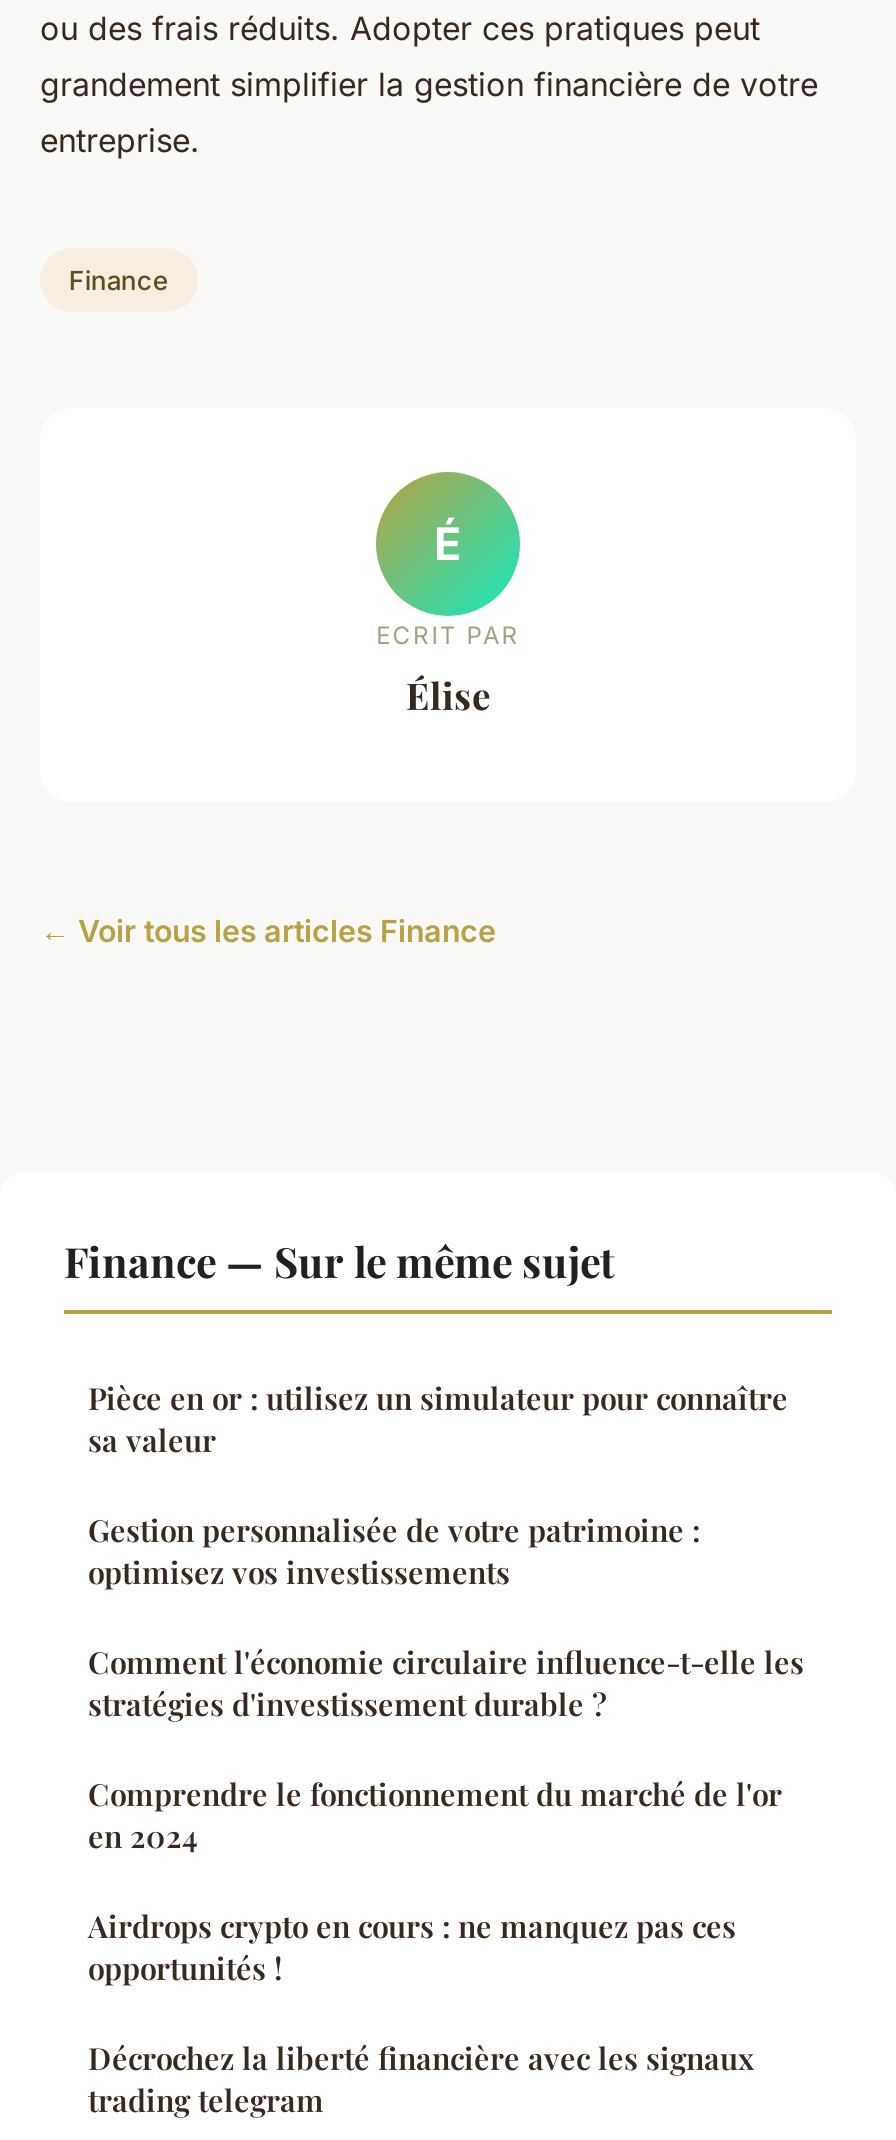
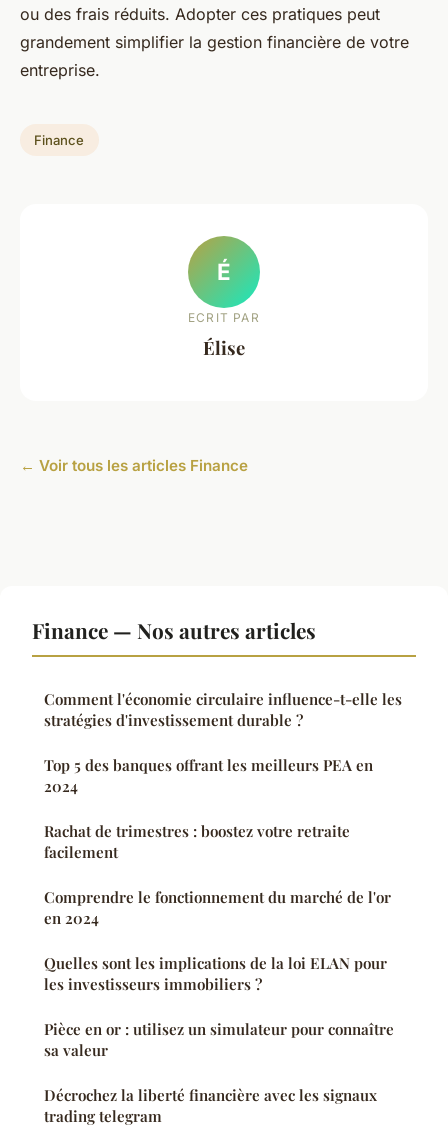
- Finance — Sur le même sujet
- Gestion personnalisée de votre patrimoine :
- optimisez vos investissements
+ Finance — Nos autres articles

moved down: Pièce en or : utilisez un simulateur pour connaître | sa valeur

moved up: Comment l'économie circulaire influence-t-elle les | stratégies d'investissement durable ?

+ Top 5 des banques offrant les meilleurs PEA en
+ 2024
+ Rachat de trimestres : boostez votre retraite
+ facilement

- Airdrops crypto en cours : ne manquez pas ces
- opportunités !
+ Quelles sont les implications de la loi ELAN pour
+ les investisseurs immobiliers ?
